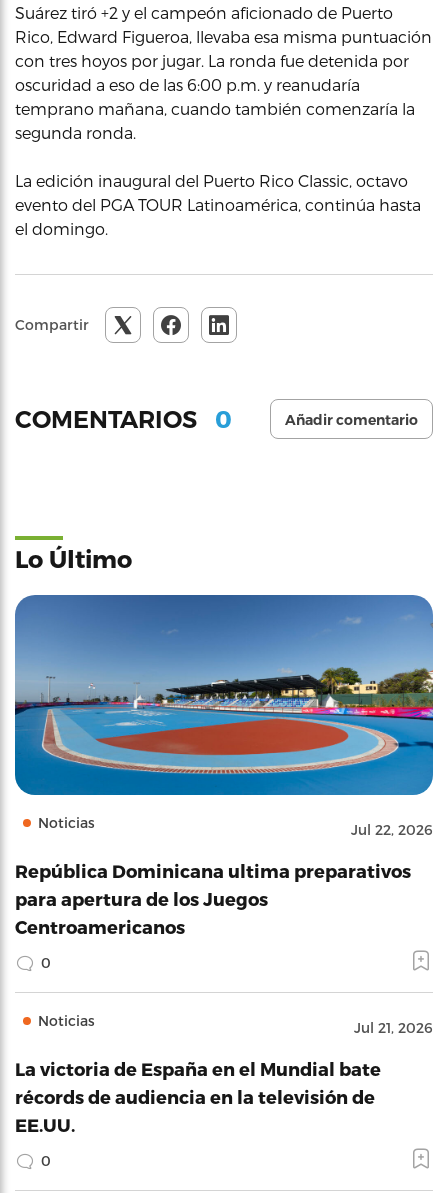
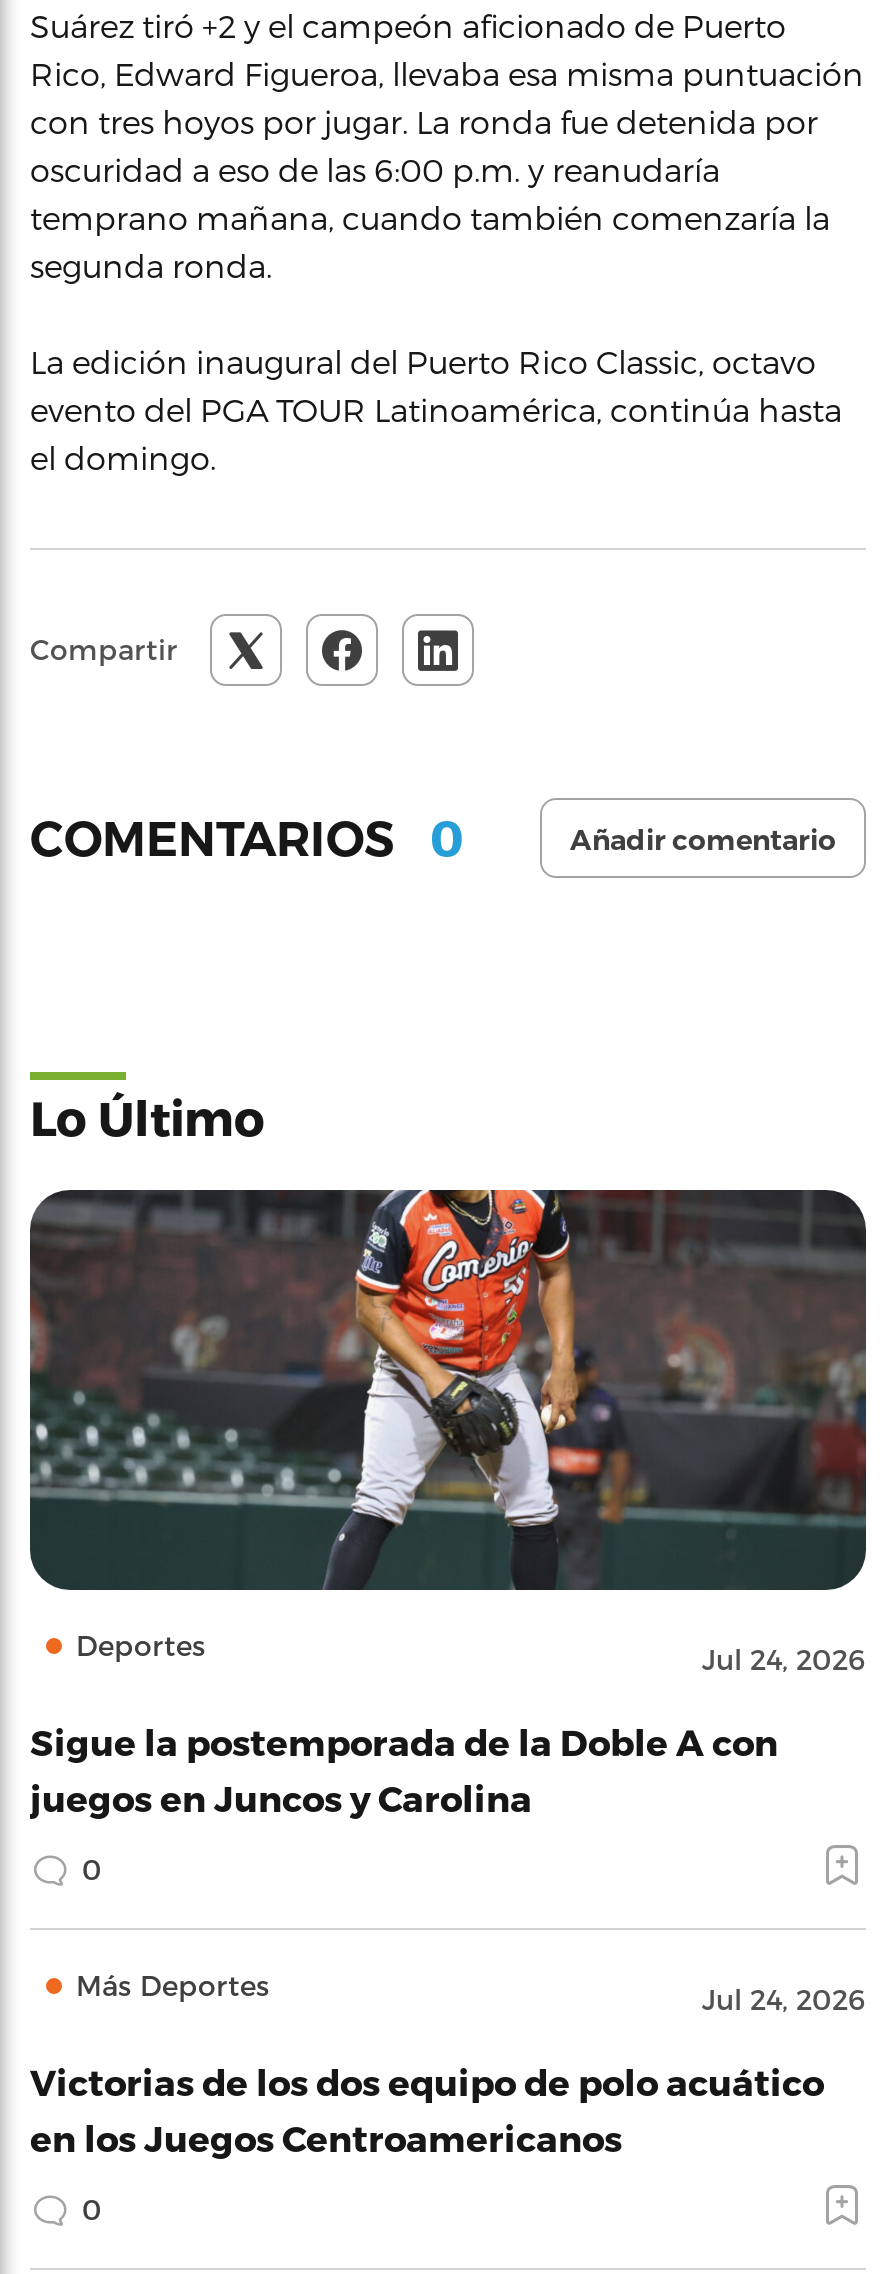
- [image]
- Noticias
- Jul 22, 2026
+ [image]
+ Deportes
+ Jul 24, 2026

- República Dominicana ultima preparativos
- para apertura de los Juegos
- Centroamericanos
+ Sigue la postemporada de la Doble A con
+ juegos en Juncos y Carolina

- Noticias
- Jul 21, 2026
+ Más Deportes
+ Jul 24, 2026

- La victoria de España en el Mundial bate
- récords de audiencia en la televisión de
- EE.UU.
+ Victorias de los dos equipo de polo acuático
+ en los Juegos Centroamericanos
